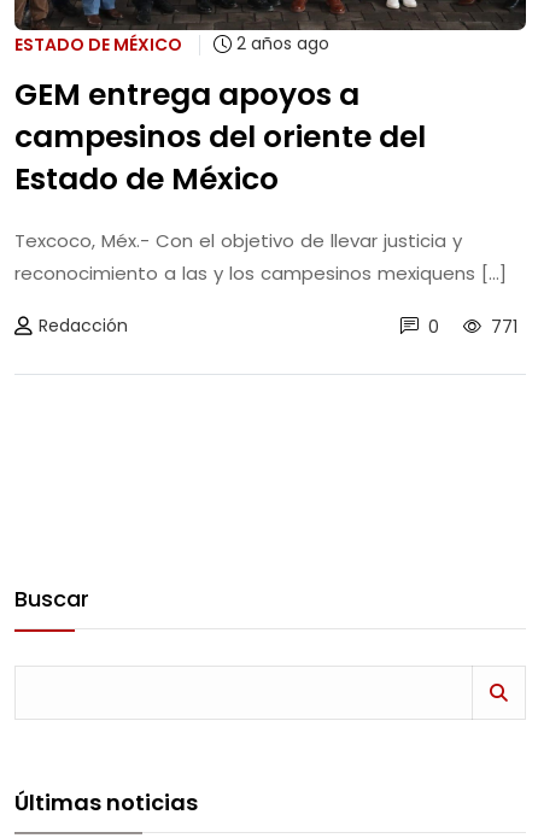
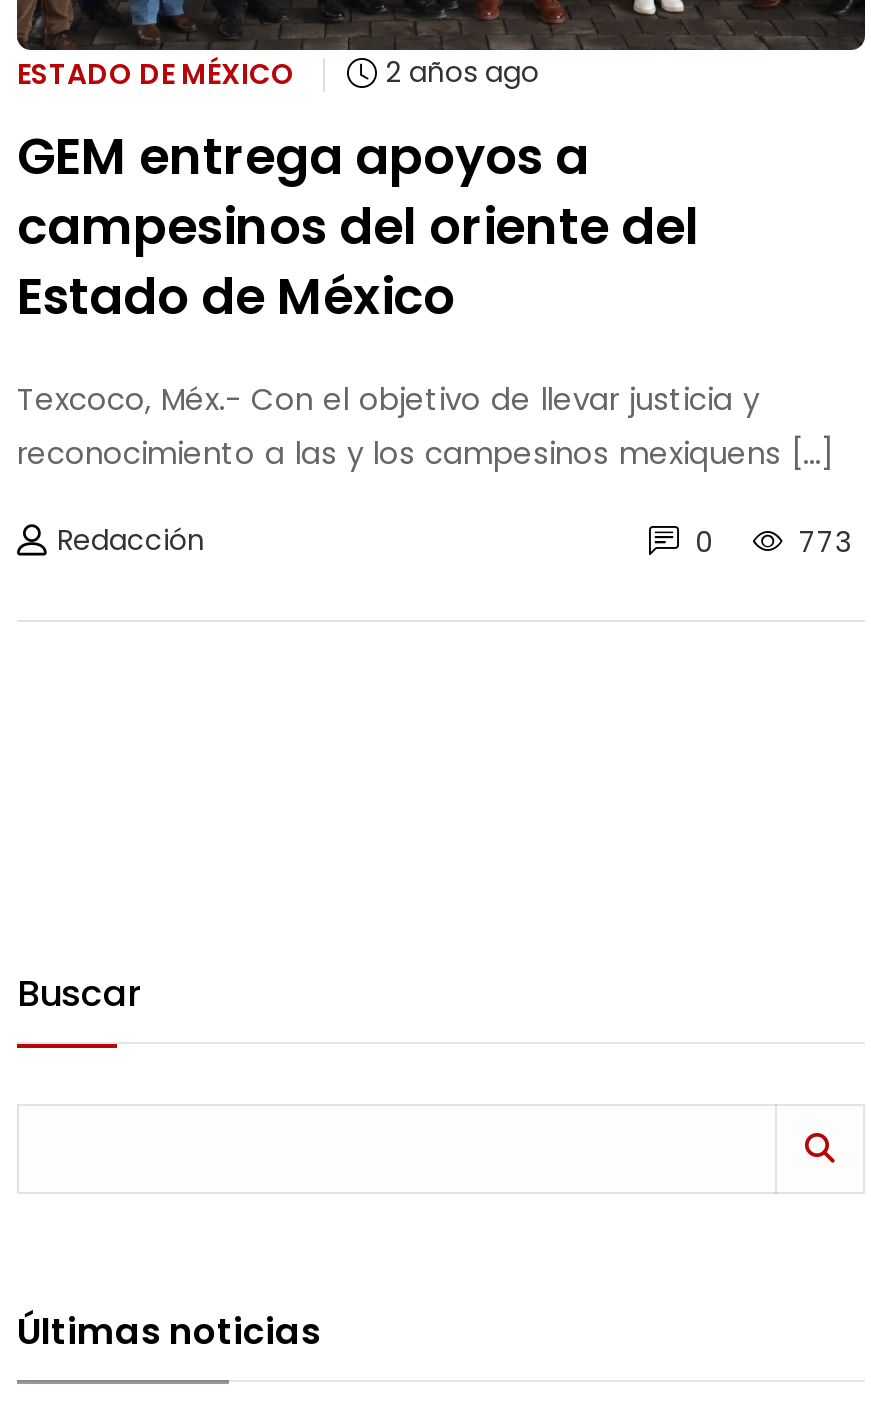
- 0 771
+ 0 773
